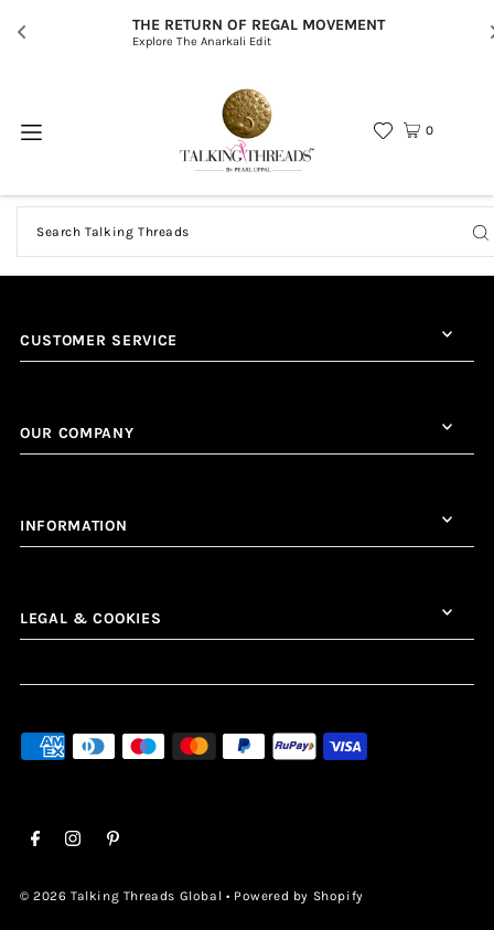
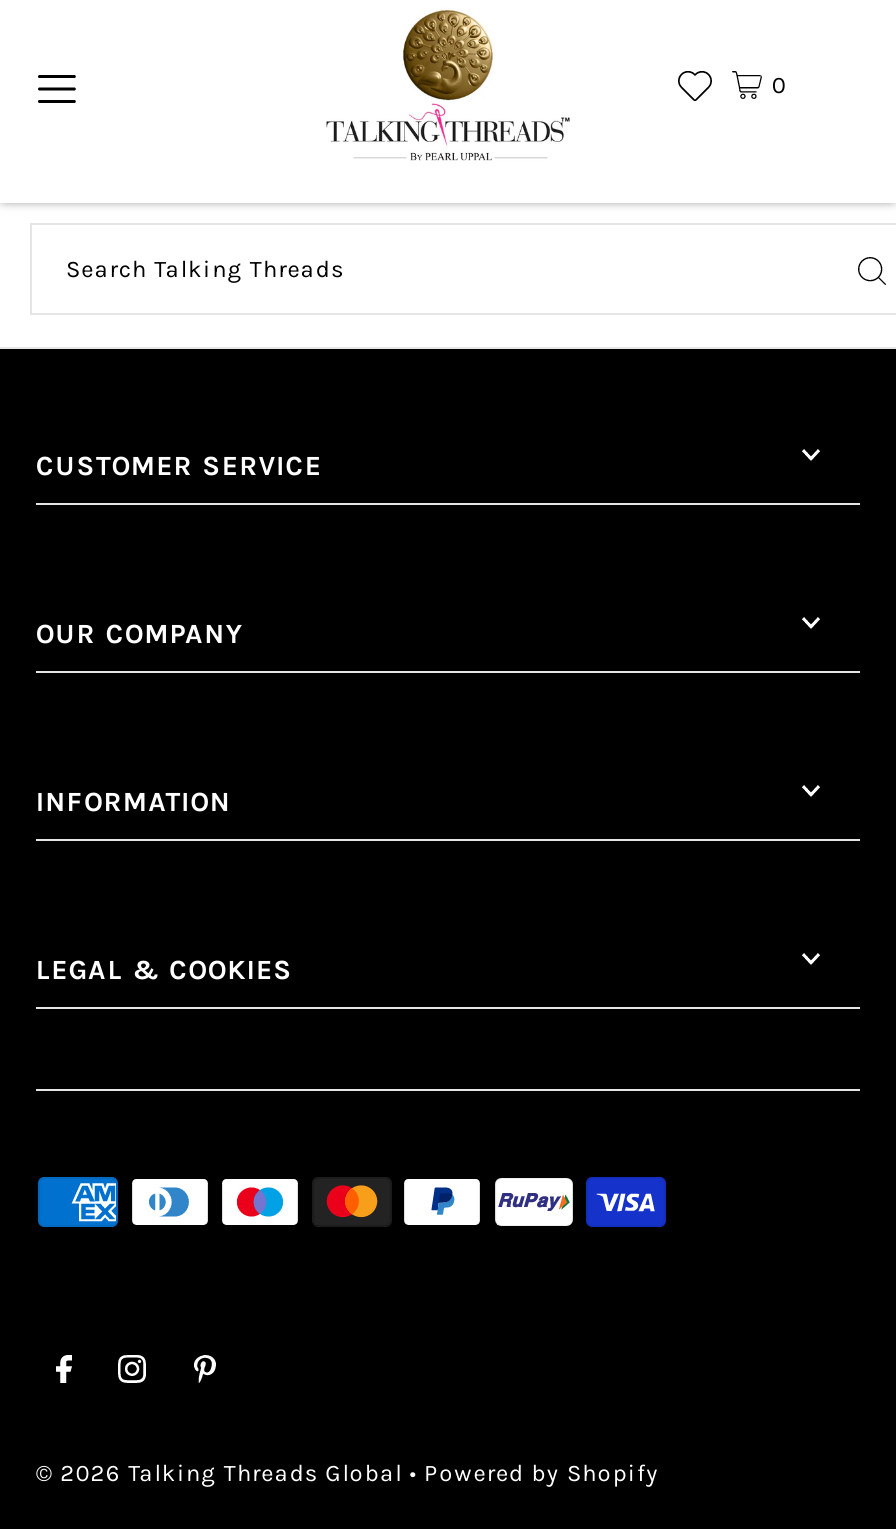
- THE RETURN OF REGAL MOVEMENT
- Explore The Anarkali Edit
